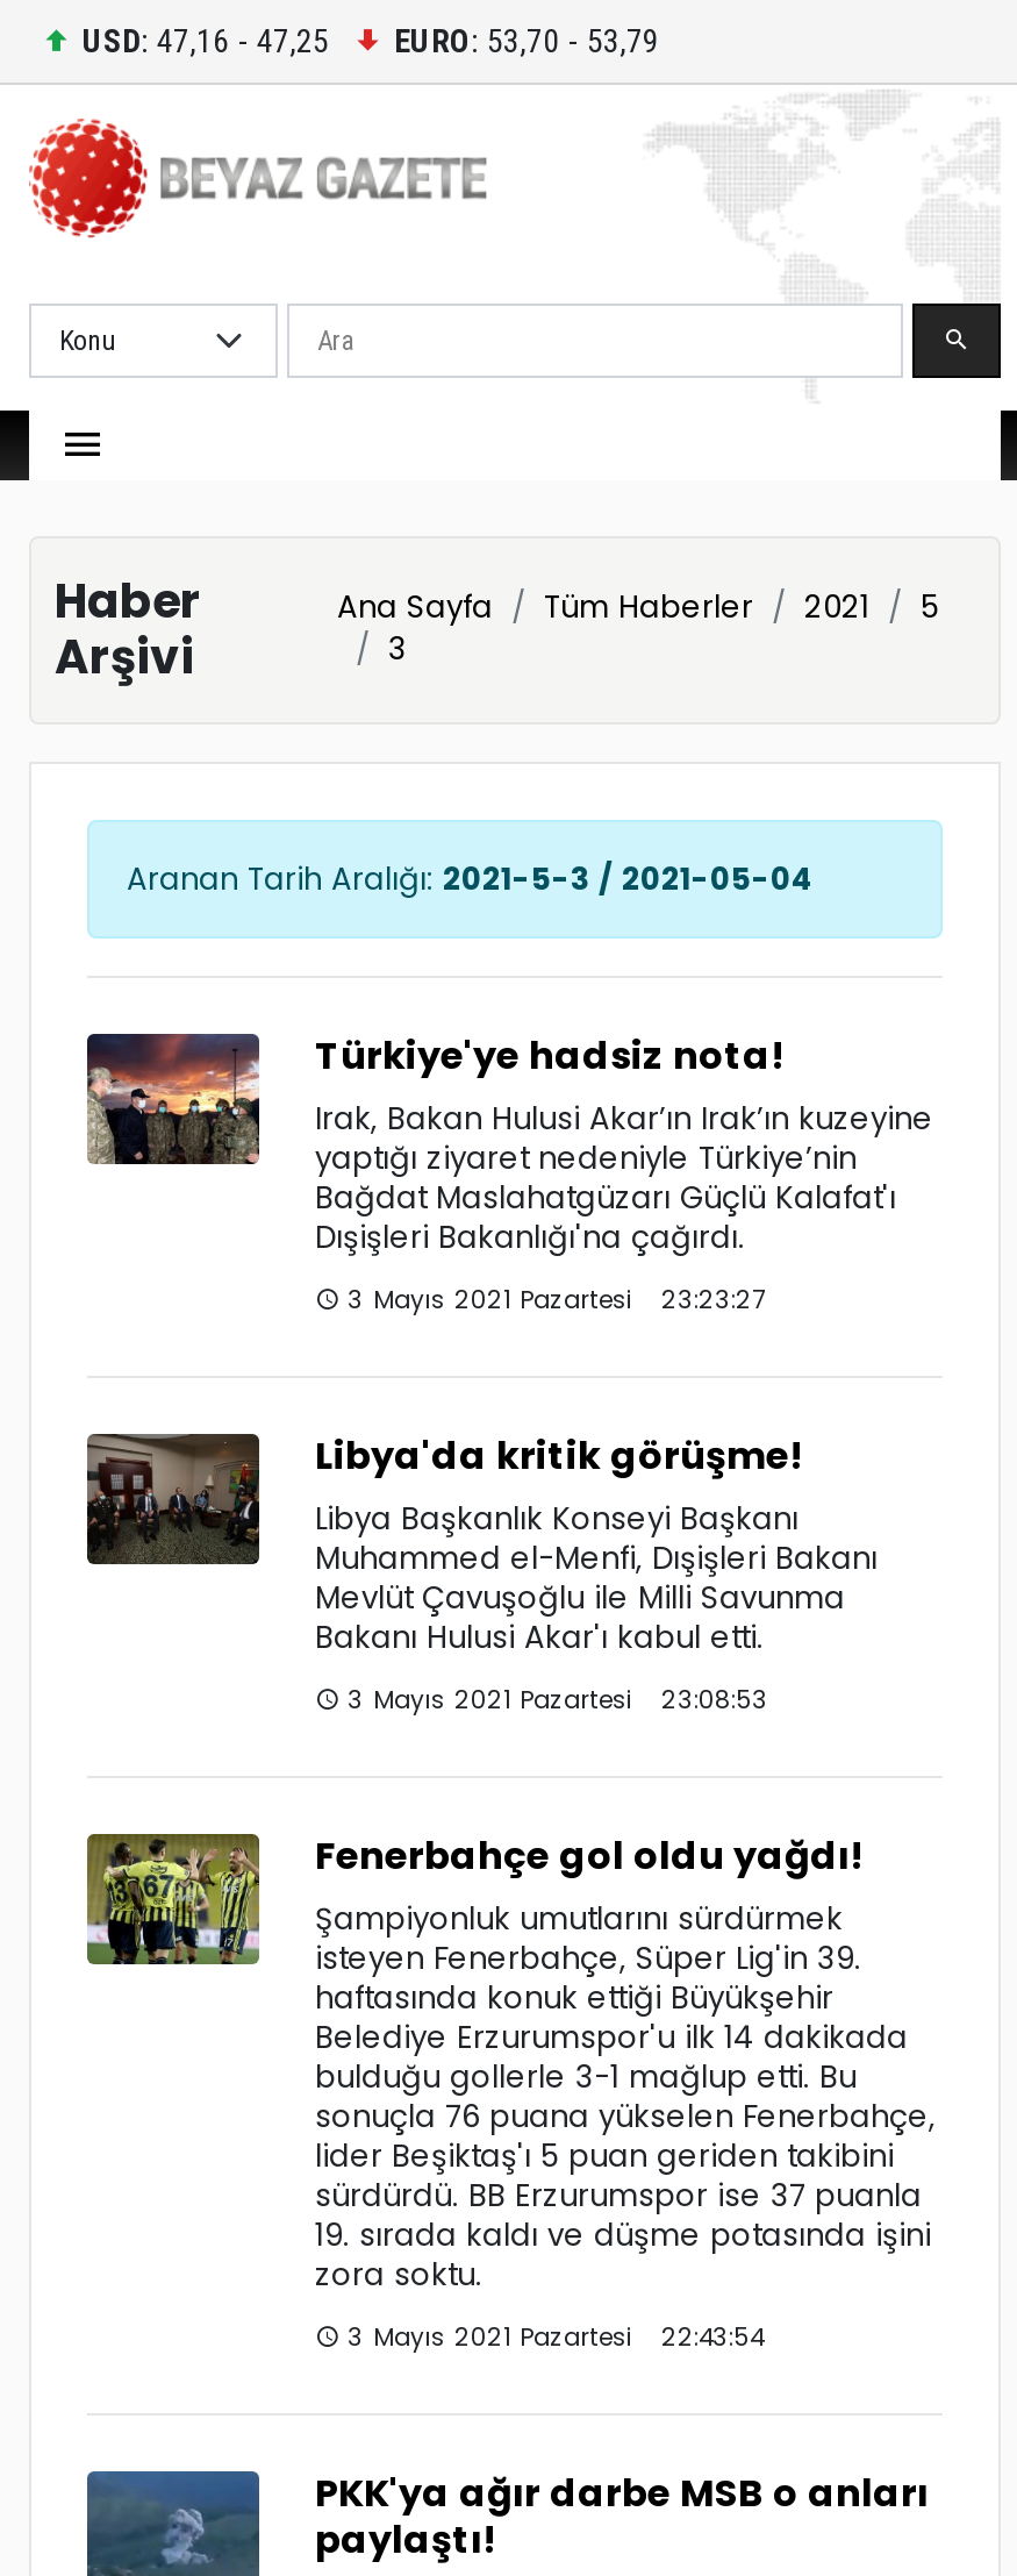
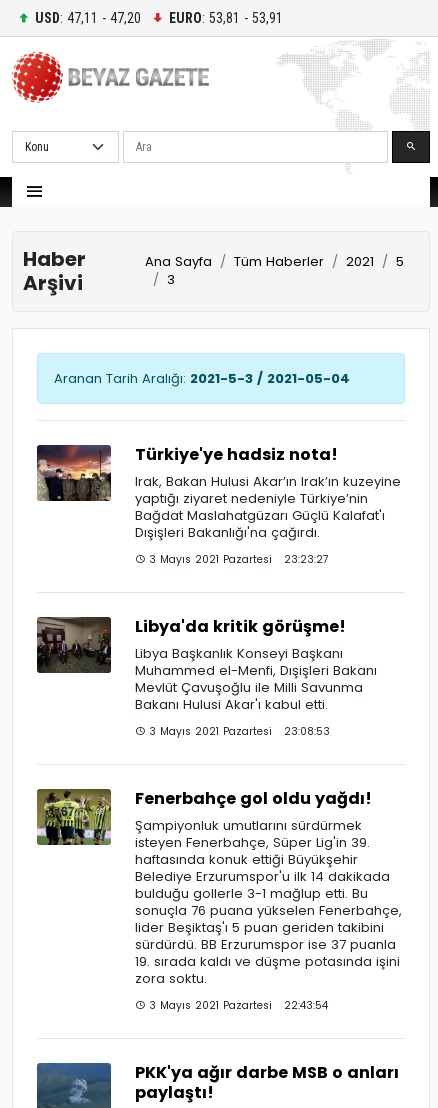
- USD: 47,16 - 47,25
+ USD: 47,11 - 47,20

- EURO: 53,70 - 53,79
+ EURO: 53,81 - 53,91
